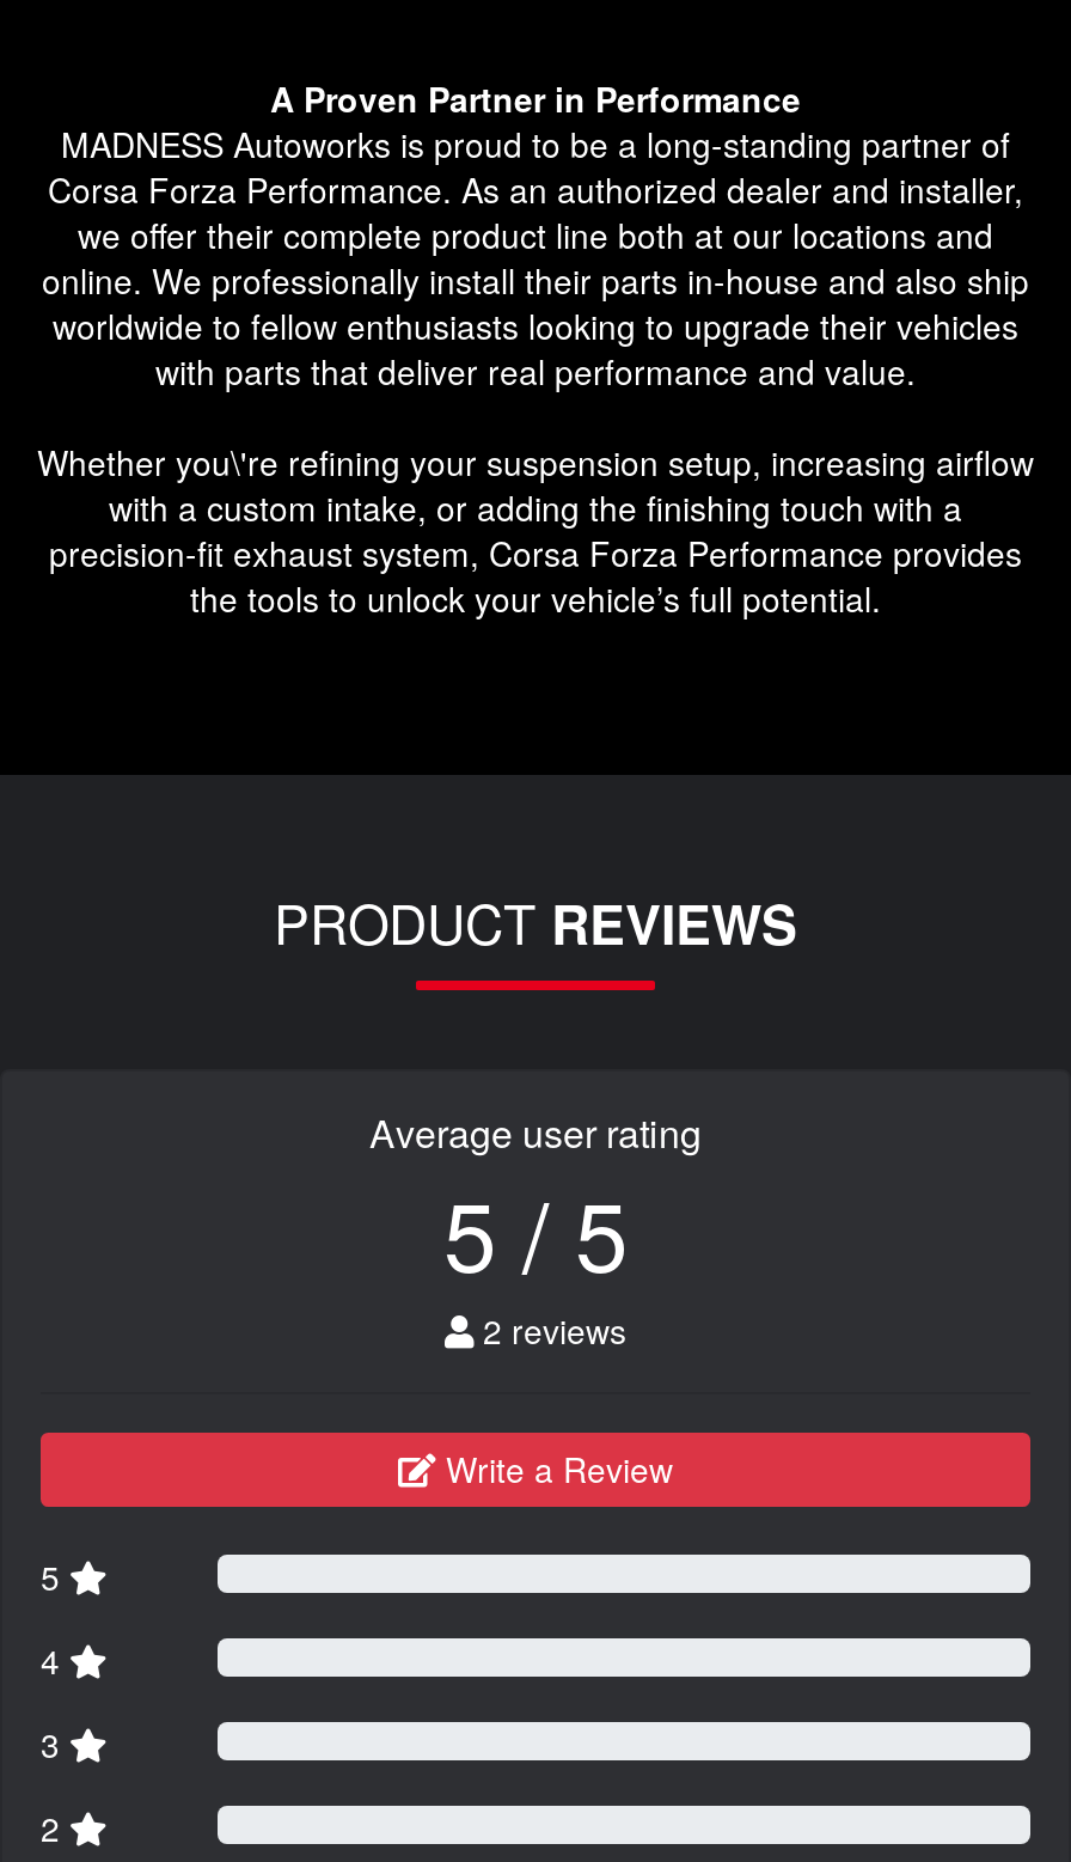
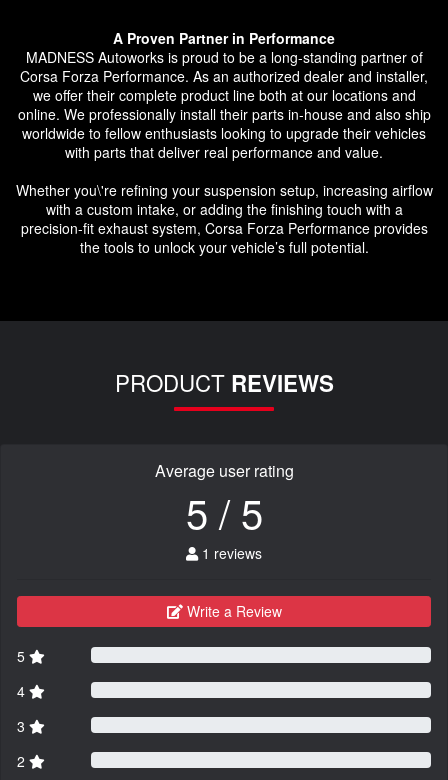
- 2 reviews
+ 1 reviews
